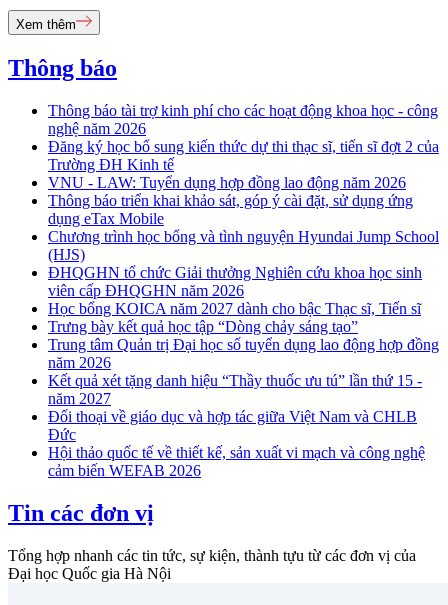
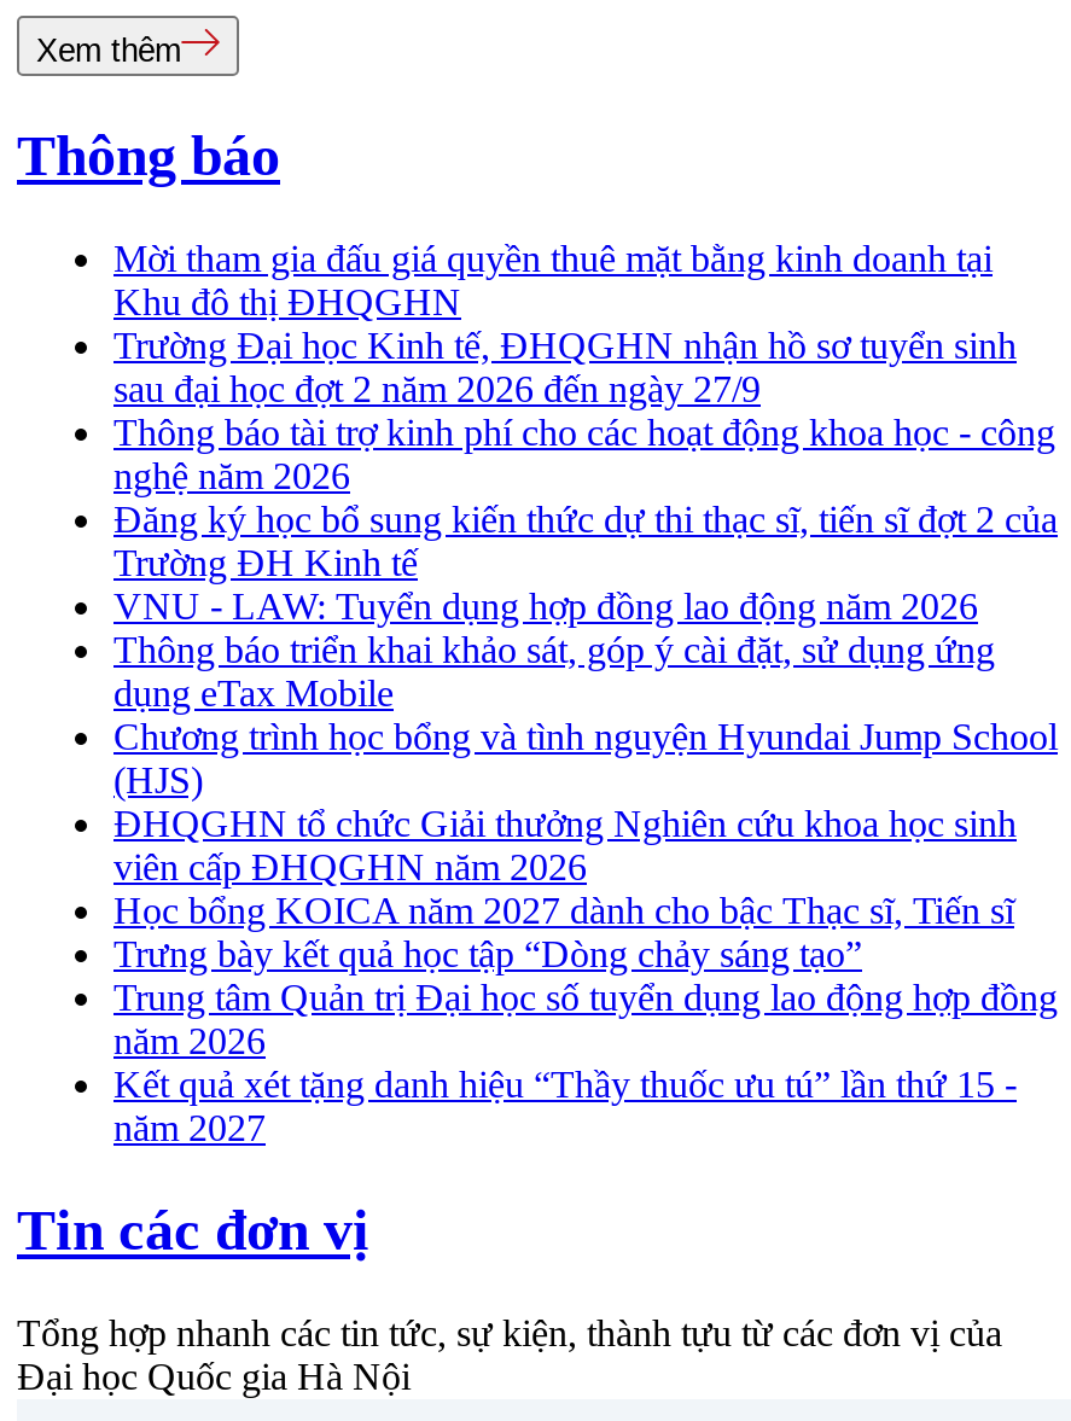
+ Mời tham gia đấu giá quyền thuê mặt bằng kinh doanh tại
+ Khu đô thị ĐHQGHN
+ Trường Đại học Kinh tế, ĐHQGHN nhận hồ sơ tuyển sinh
+ sau đại học đợt 2 năm 2026 đến ngày 27/9

moved down: Thông báo tài trợ kinh phí cho các hoạt động khoa học - công | nghệ năm 2026 | Đăng ký học bổ sung kiến thức dự thi thạc sĩ, tiến sĩ đợt 2 của | ... | Kết quả xét tặng danh hiệu “Thầy thuốc ưu tú” lần thứ 15 - | năm 2027

- Đối thoại về giáo dục và hợp tác giữa Việt Nam và CHLB
- Đức
- Hội thảo quốc tế về thiết kế, sản xuất vi mạch và công nghệ
- cảm biến WEFAB 2026
